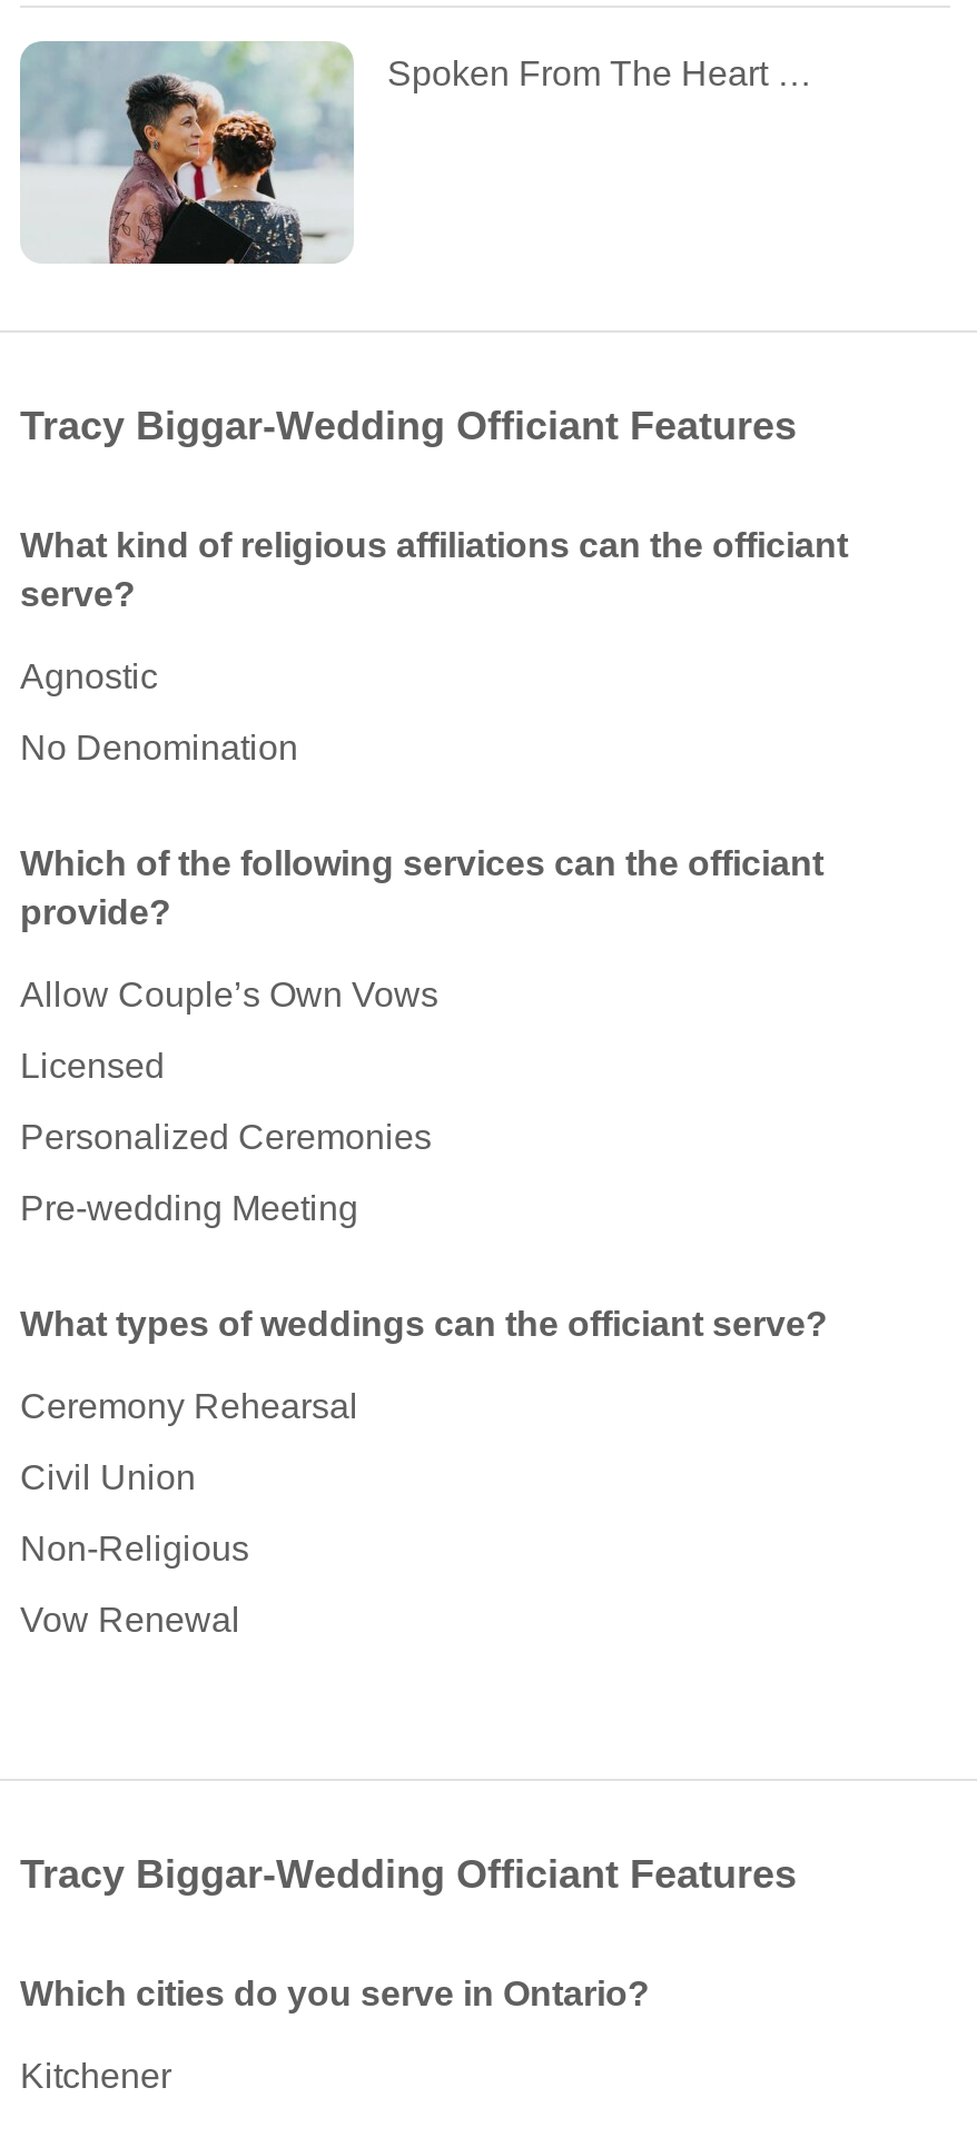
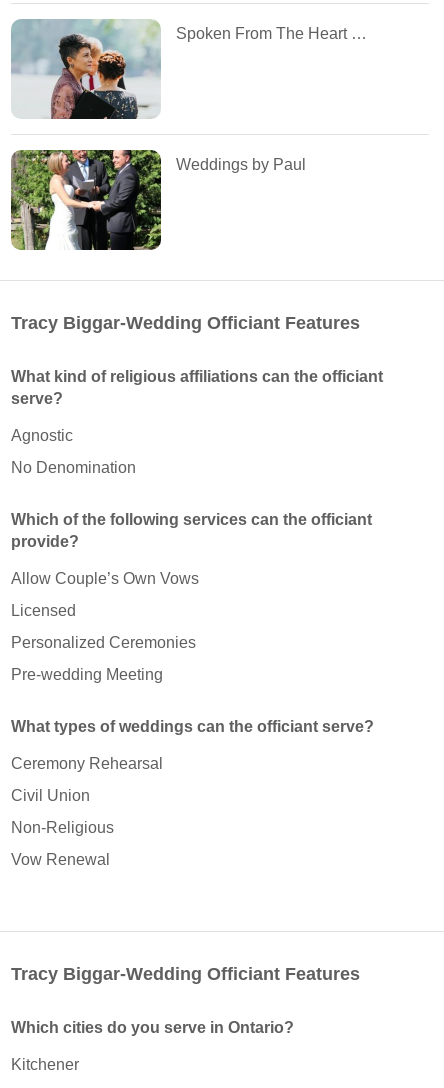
+ [image]
+ Weddings by Paul
